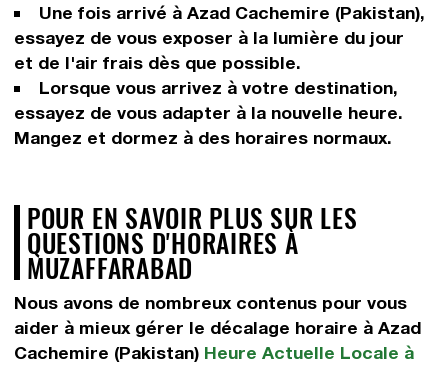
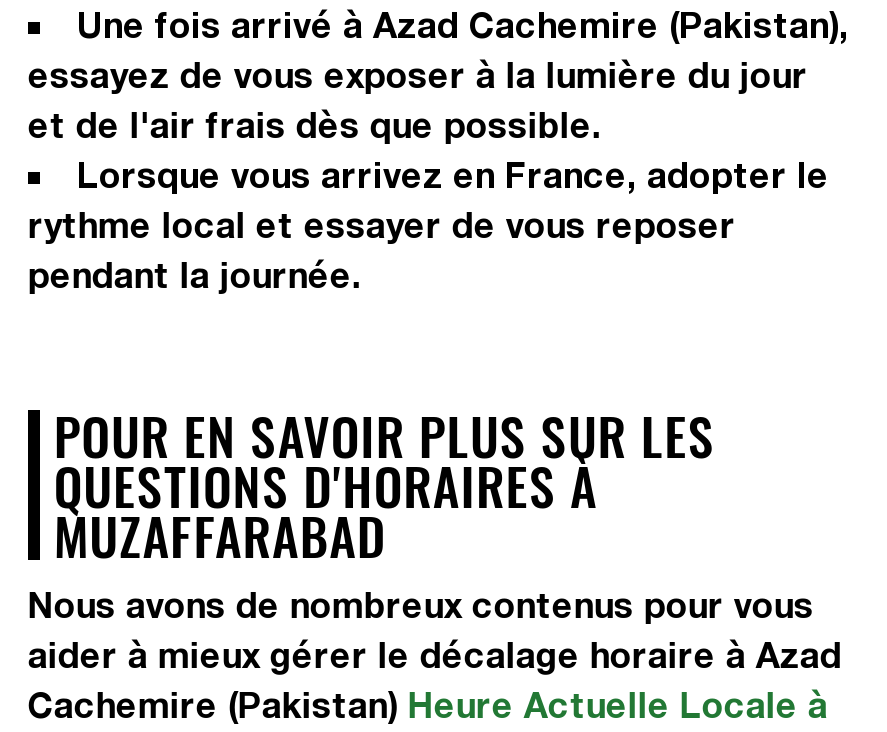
- Lorsque vous arrivez à votre destination,
- essayez de vous adapter à la nouvelle heure.
- Mangez et dormez à des horaires normaux.
+ Lorsque vous arrivez en France, adopter le
+ rythme local et essayer de vous reposer
+ pendant la journée.
